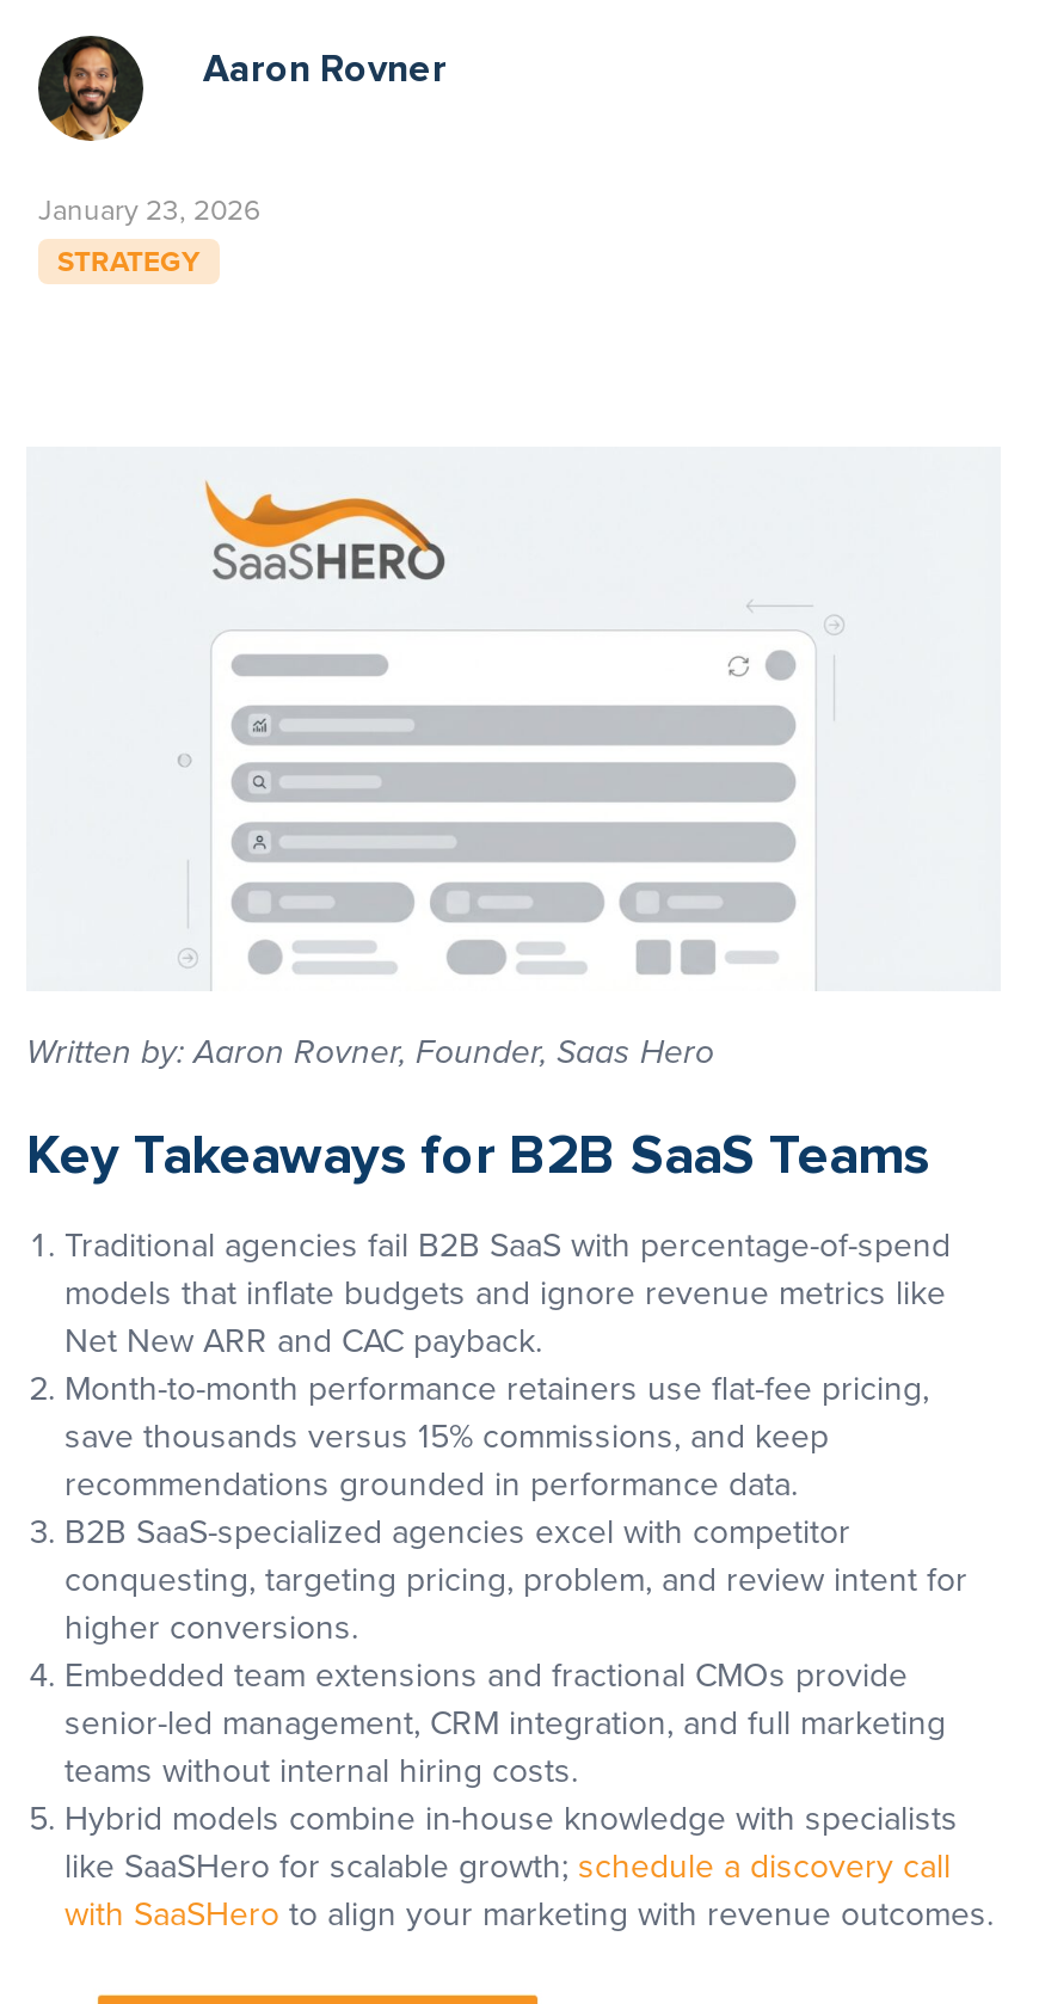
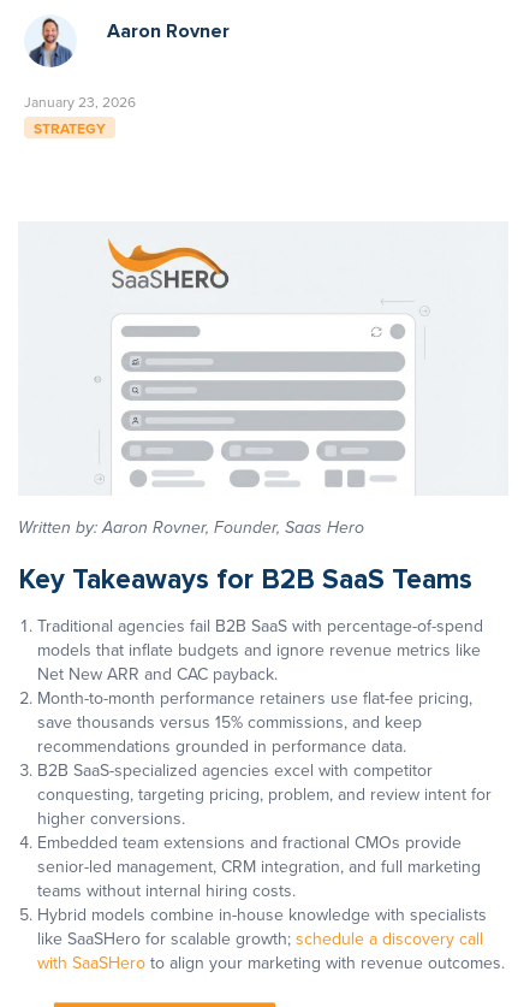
- [image]
+ [image]
